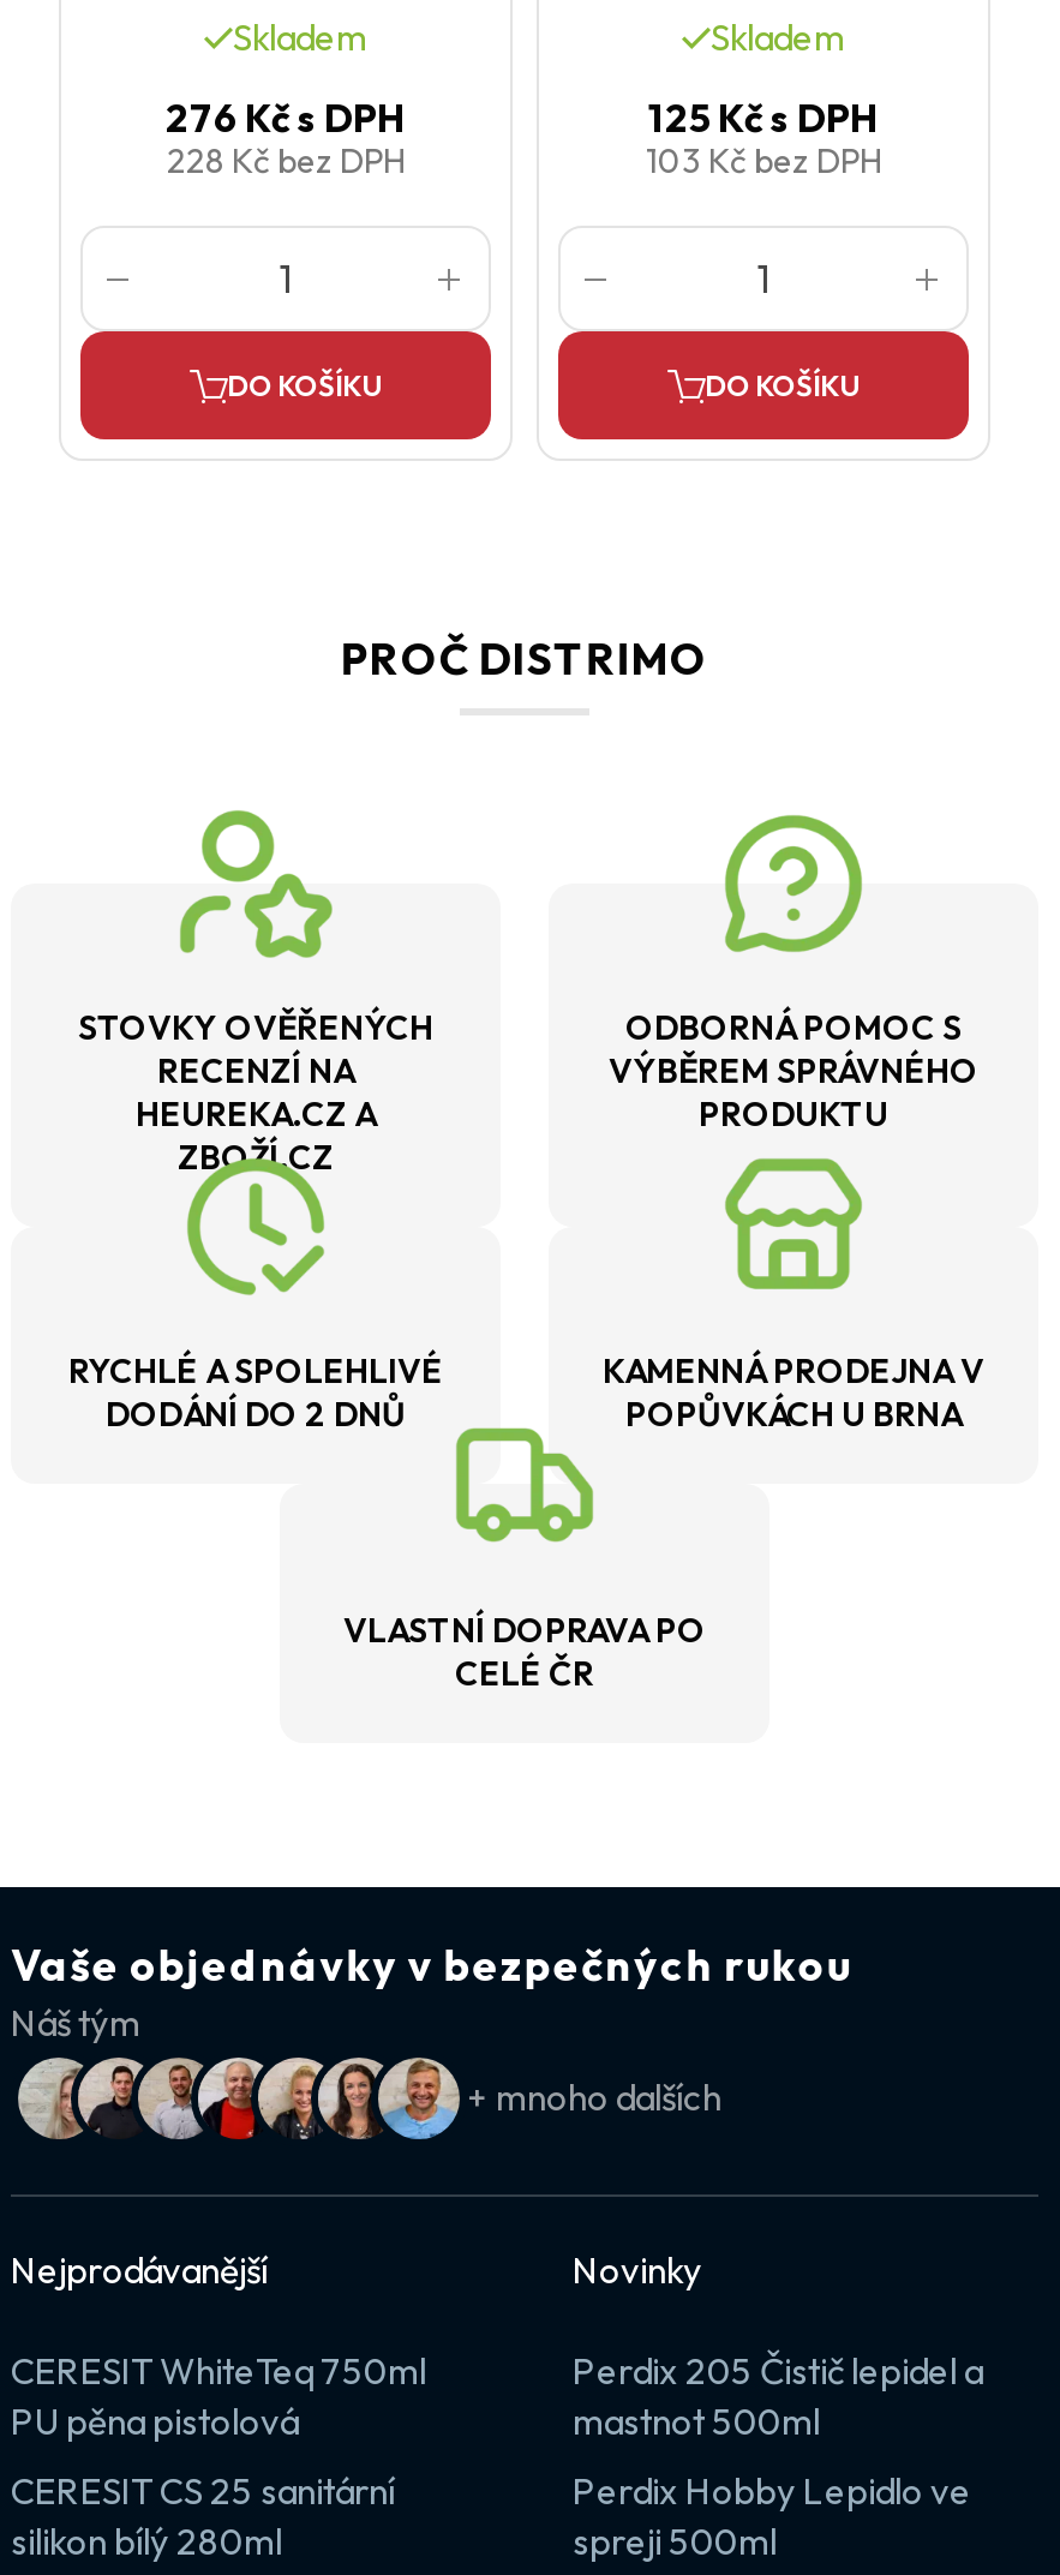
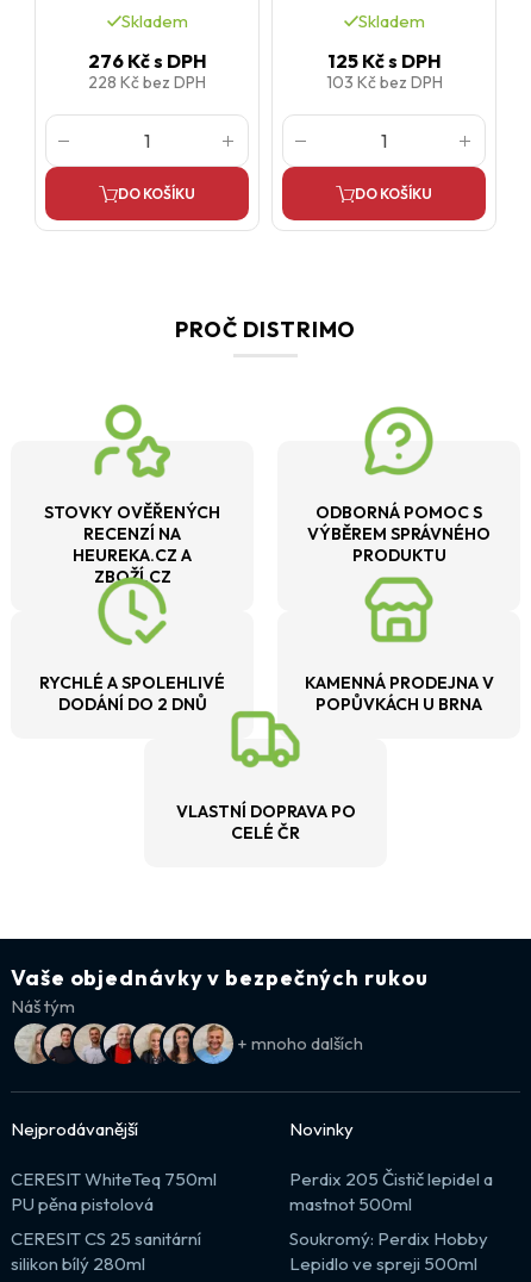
- Perdix Hobby Lepidlo ve
- spreji 500ml
+ Soukromý: Perdix Hobby
+ Lepidlo ve spreji 500ml
